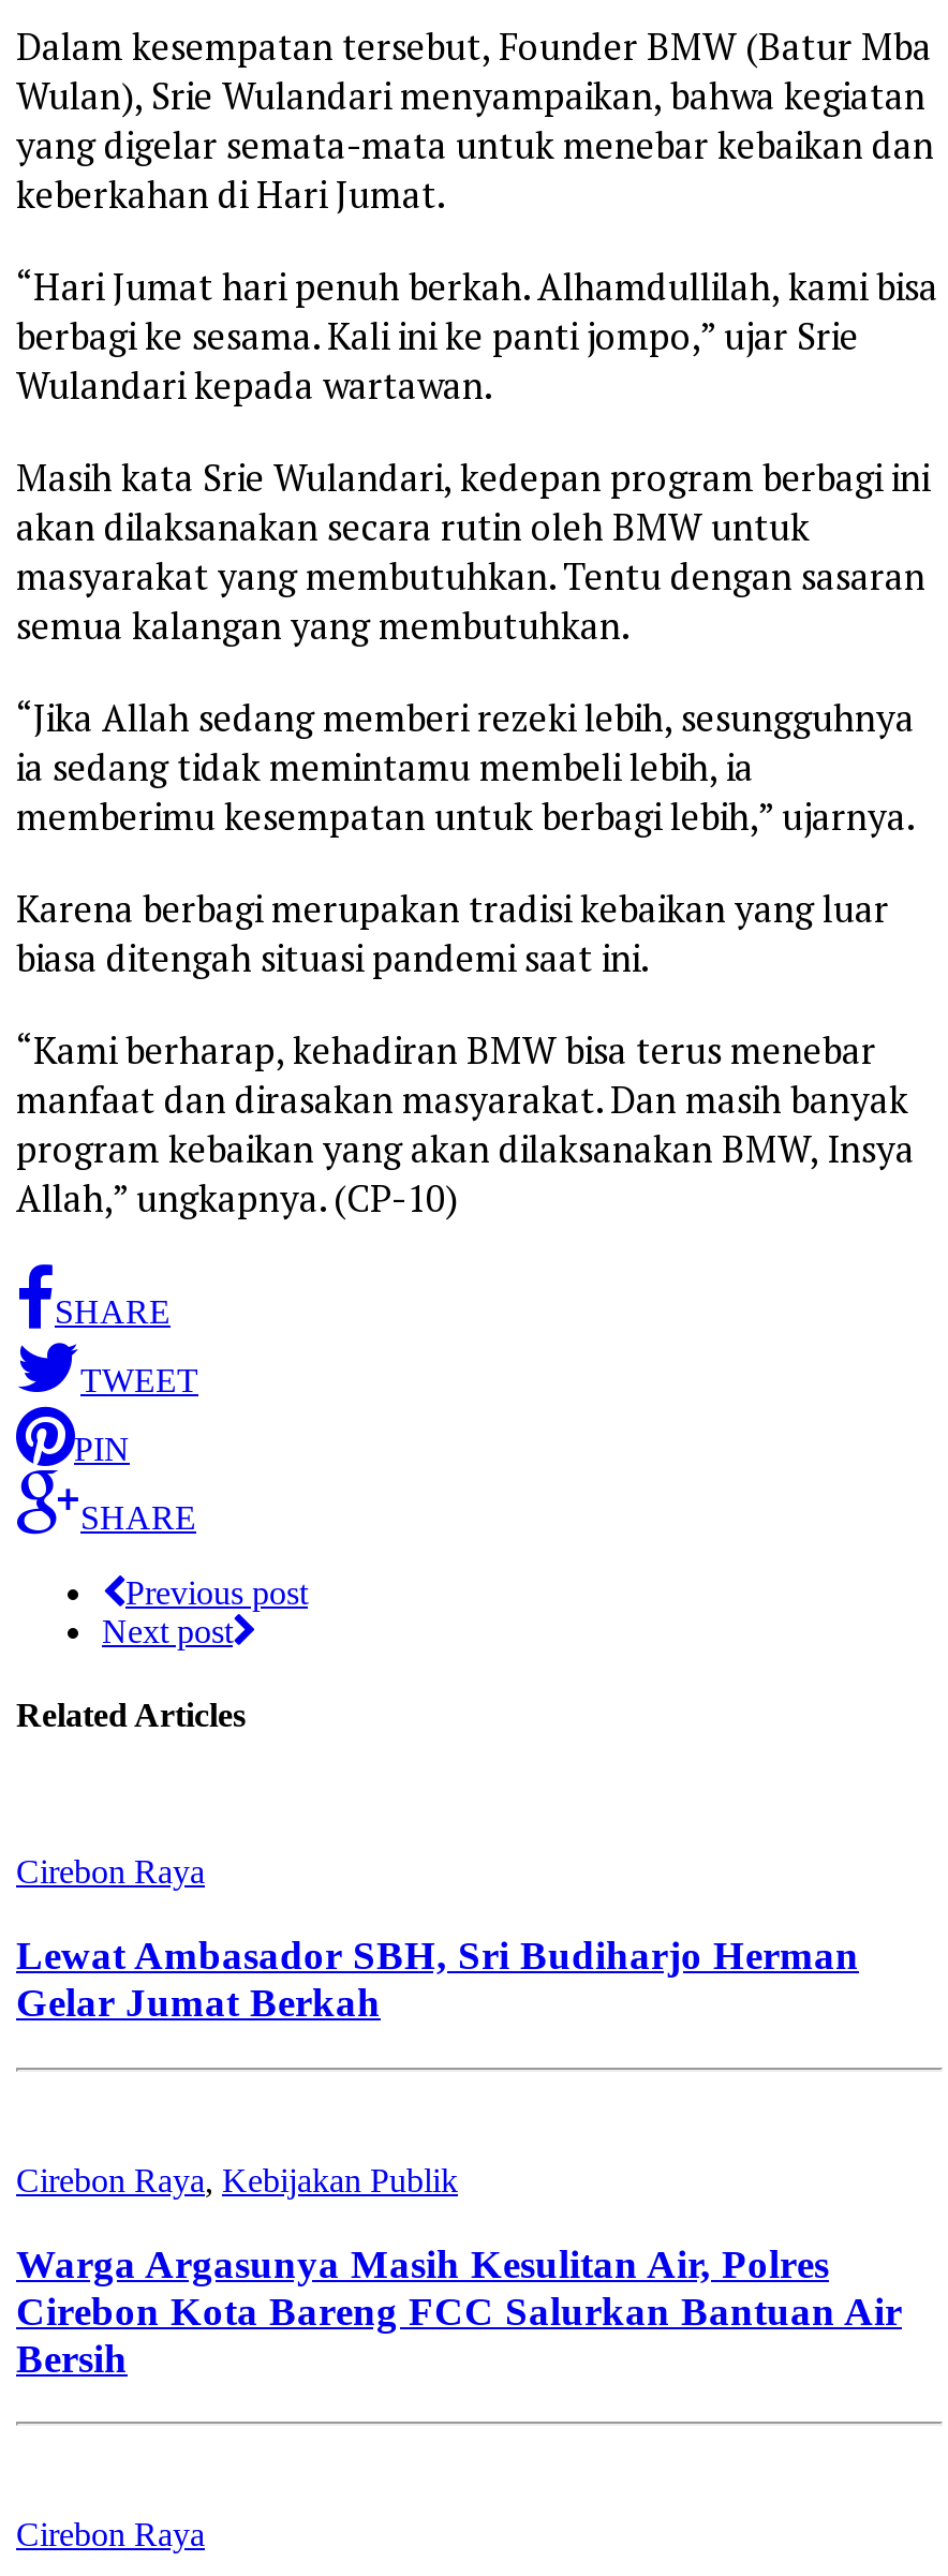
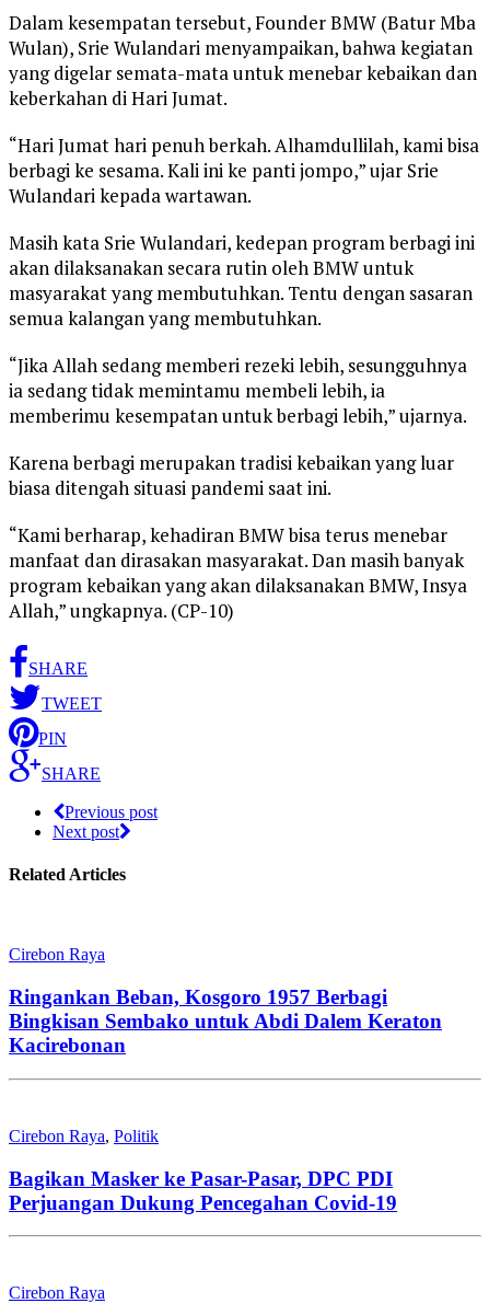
- Lewat Ambasador SBH, Sri Budiharjo Herman
- Gelar Jumat Berkah
+ Ringankan Beban, Kosgoro 1957 Berbagi
+ Bingkisan Sembako untuk Abdi Dalem Keraton
+ Kacirebonan

- Cirebon Raya, Kebijakan Publik
+ Cirebon Raya, Politik

- Warga Argasunya Masih Kesulitan Air, Polres
- Cirebon Kota Bareng FCC Salurkan Bantuan Air
- Bersih
+ Bagikan Masker ke Pasar-Pasar, DPC PDI
+ Perjuangan Dukung Pencegahan Covid-19
